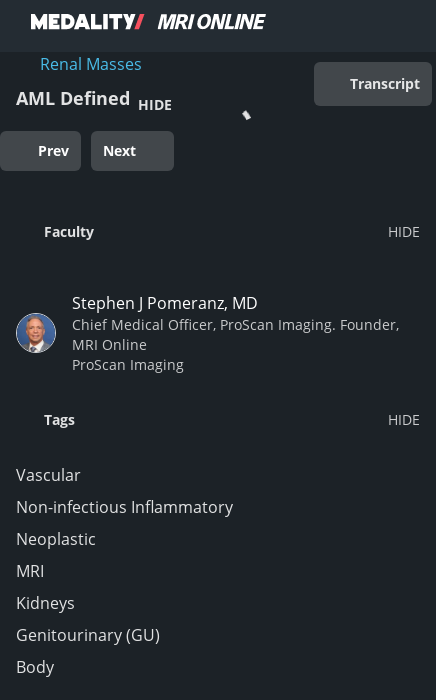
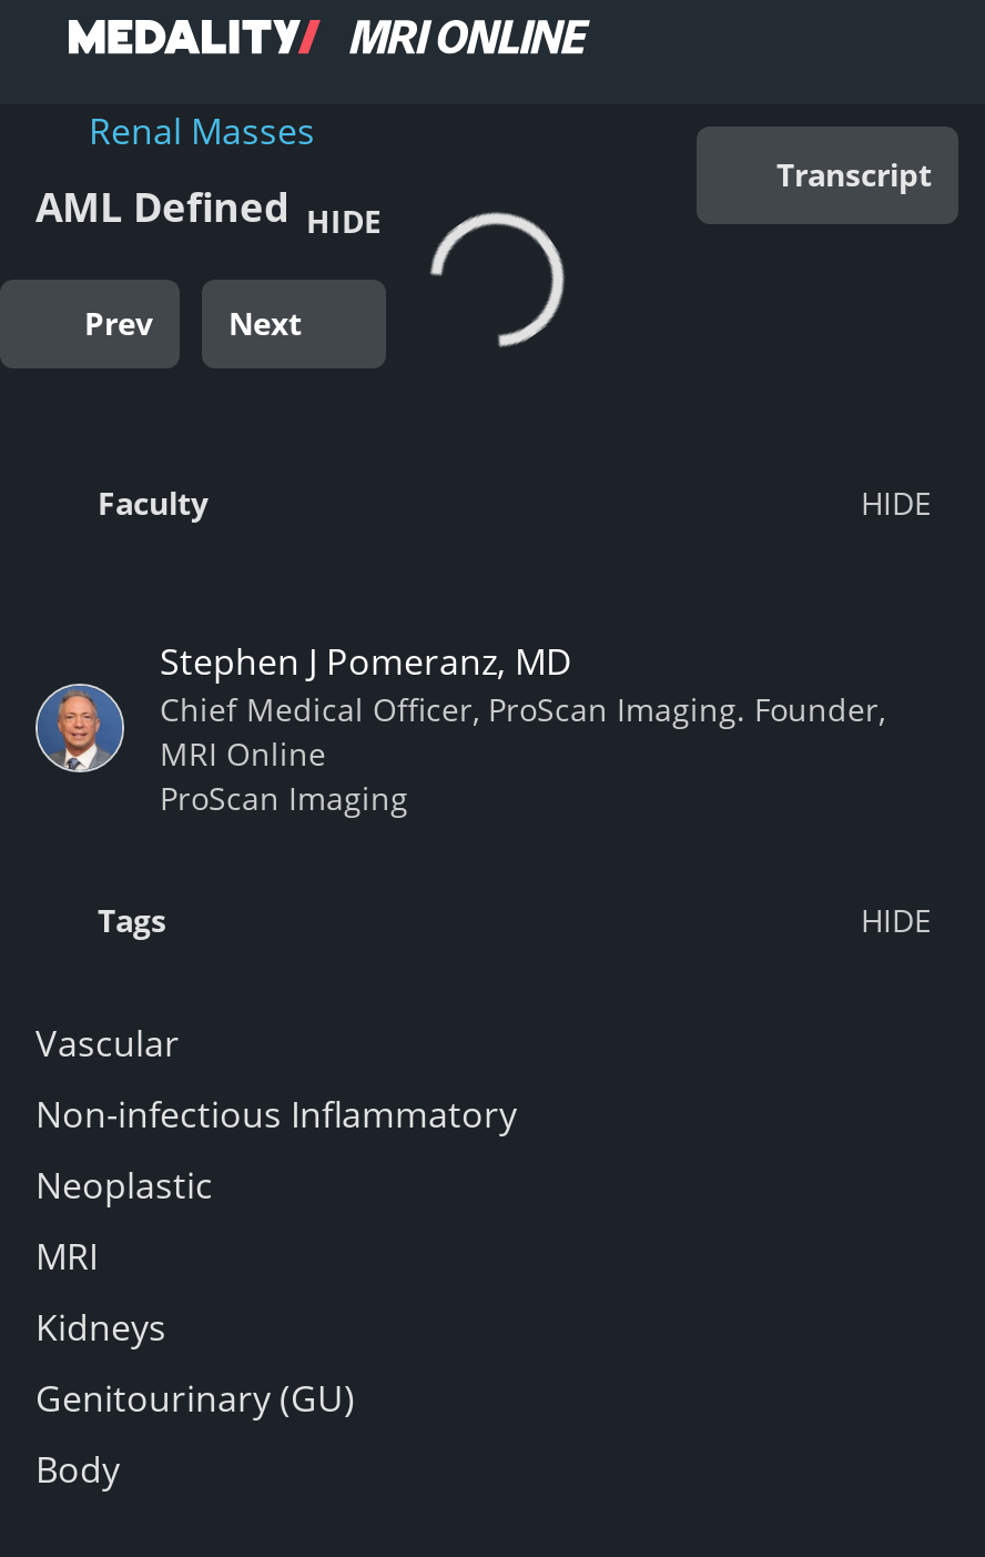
+ [image]
